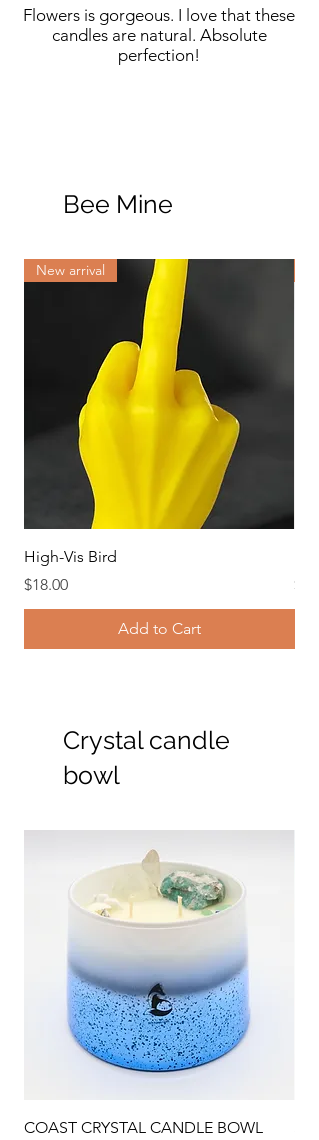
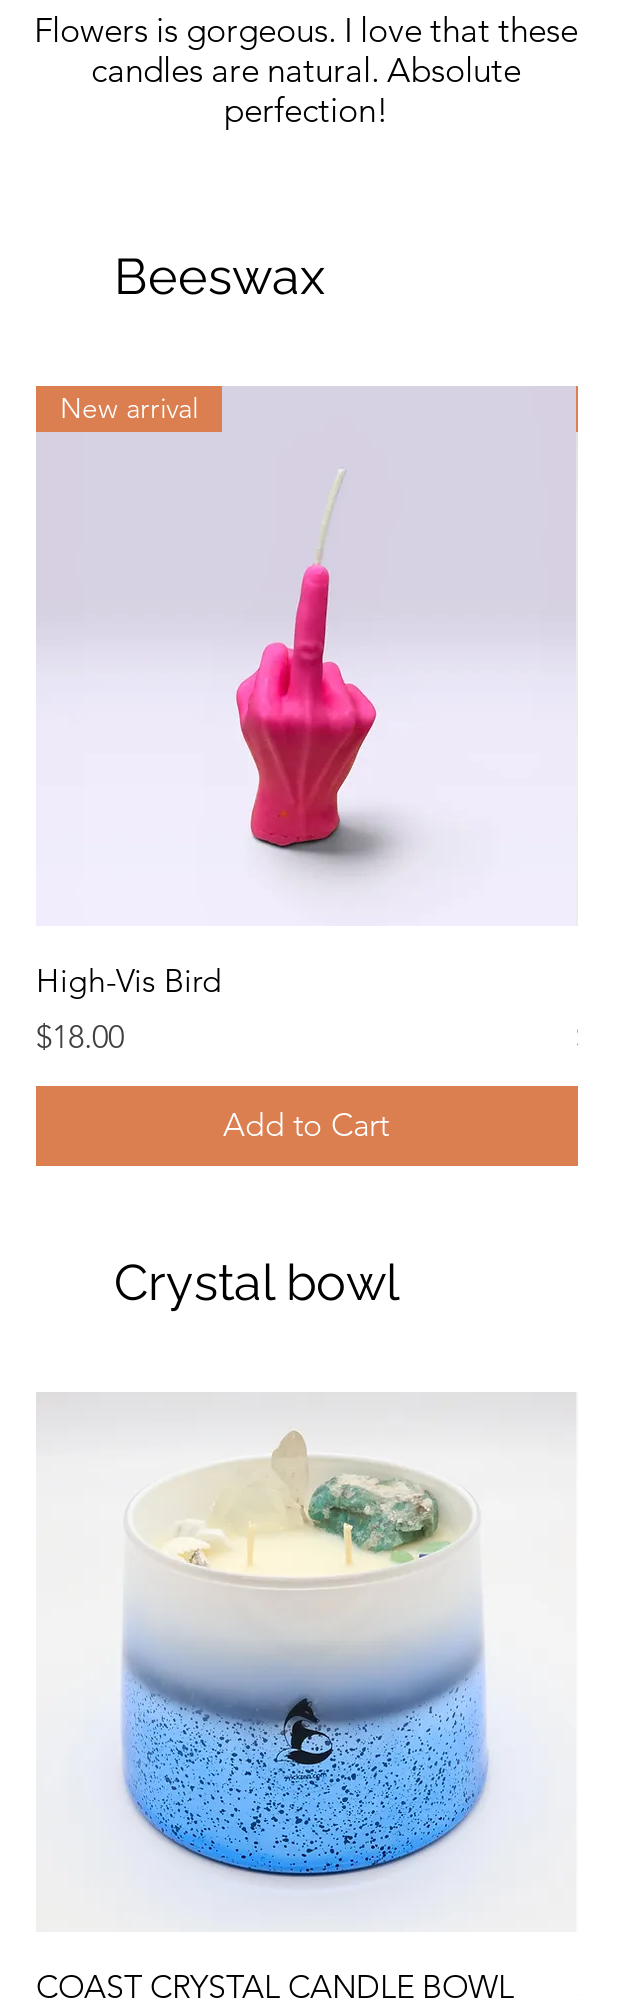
- Bee Mine
+ Beeswax

- [image]
+ [image]

- Crystal candle
- bowl
+ Crystal bowl
